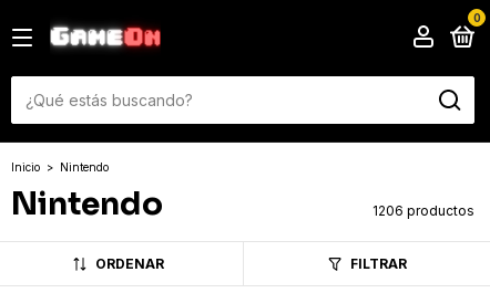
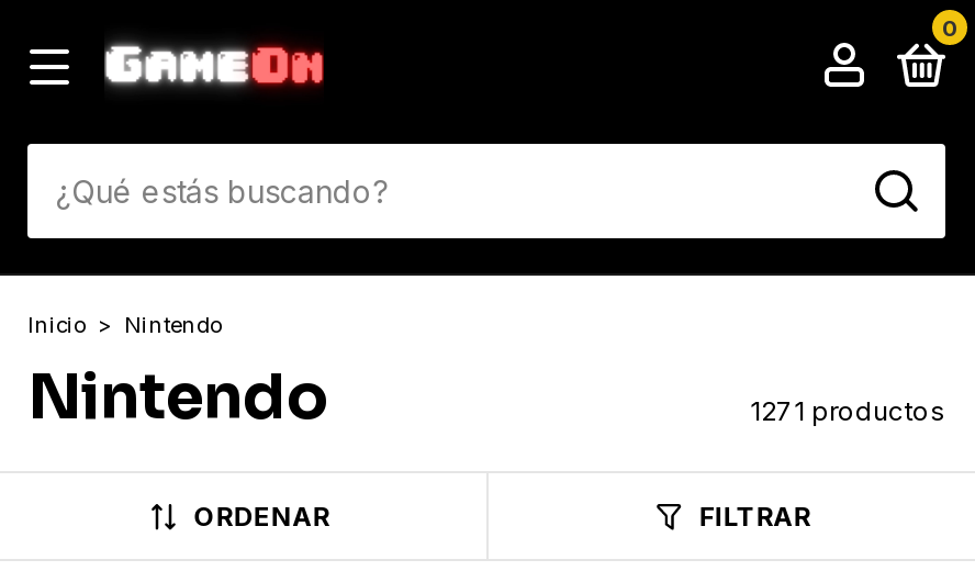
- 1206 productos
+ 1271 productos
